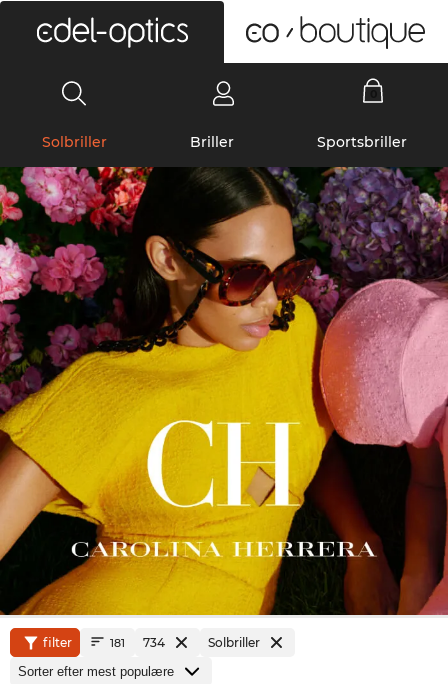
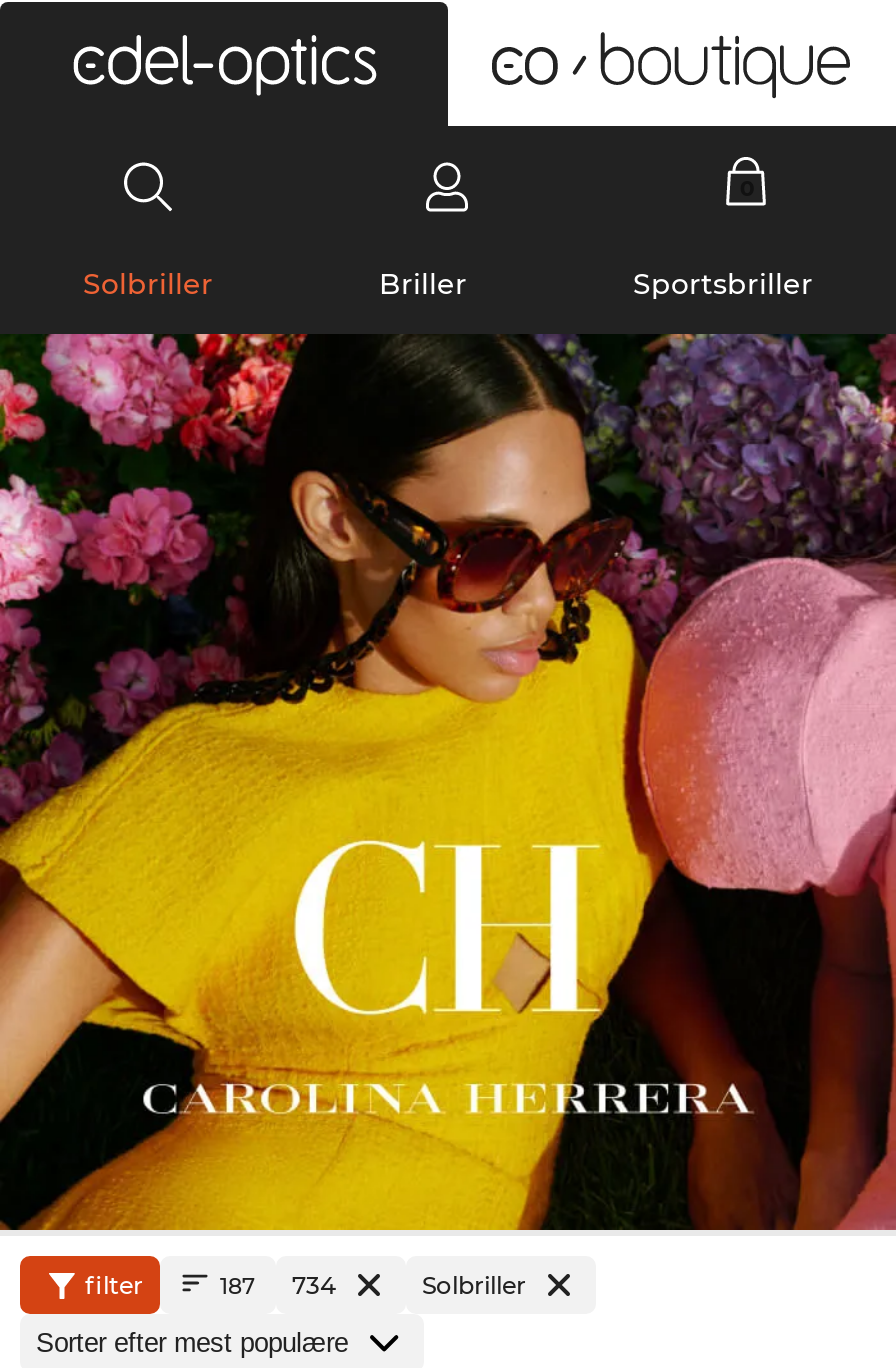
- 181 734
+ 187 734
